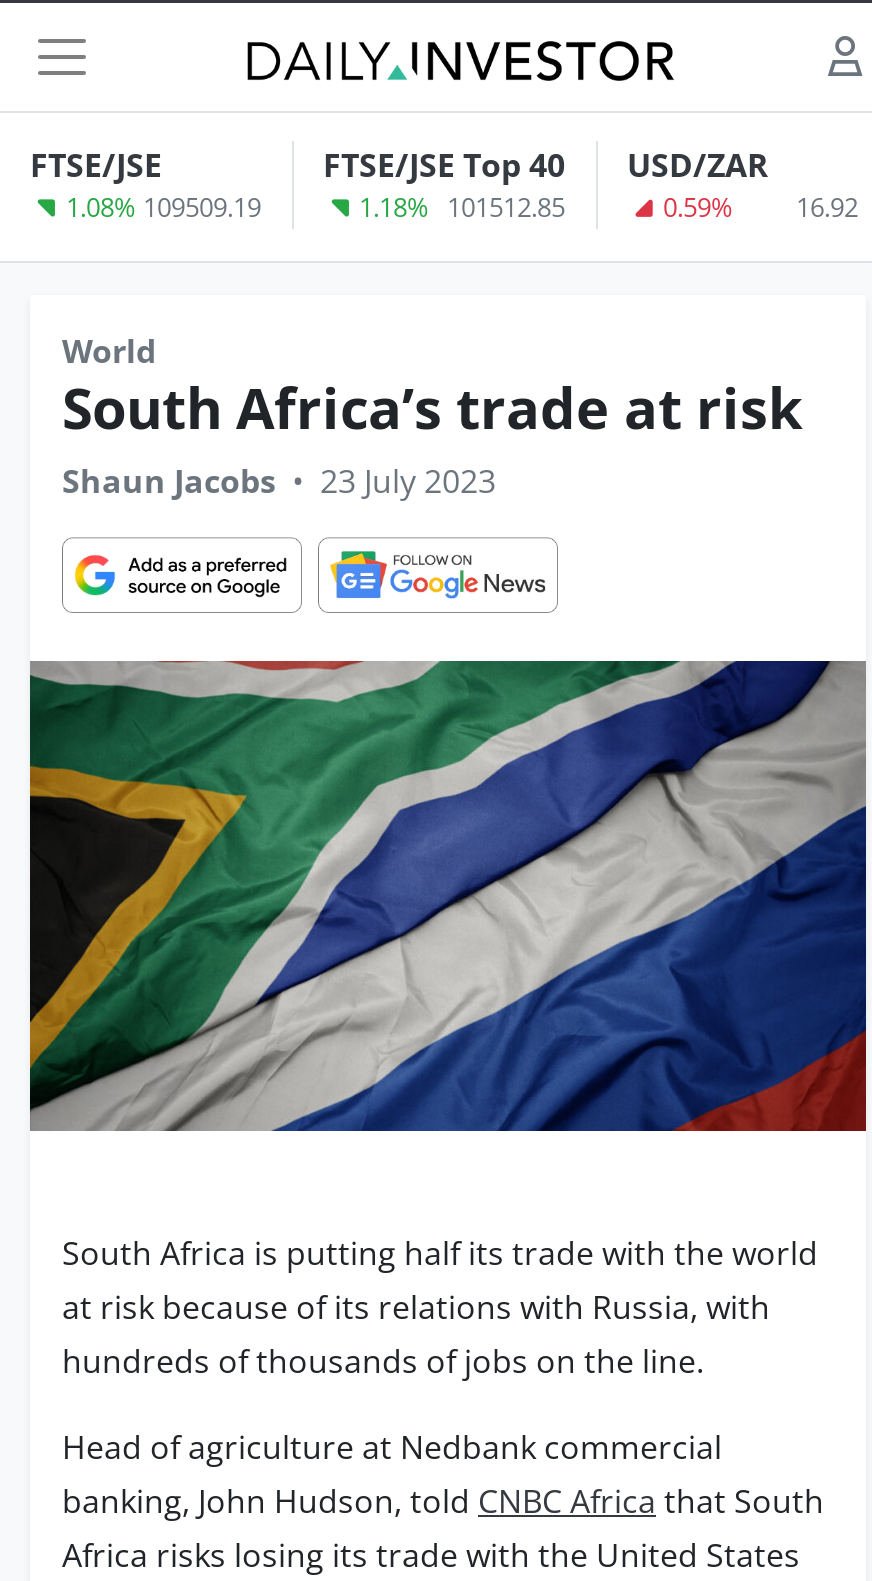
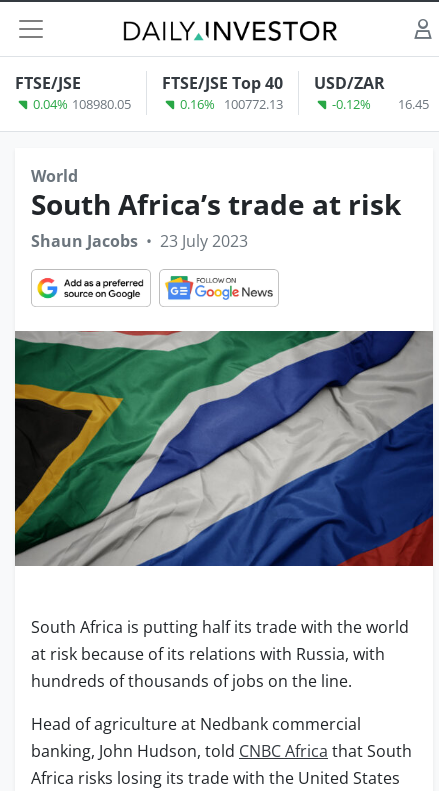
- 1.08% 109509.19
+ 0.04% 108980.05

- 1.18% 101512.85
+ 0.16% 100772.13

- 0.59%
+ -0.12%

- 16.92
+ 16.45
